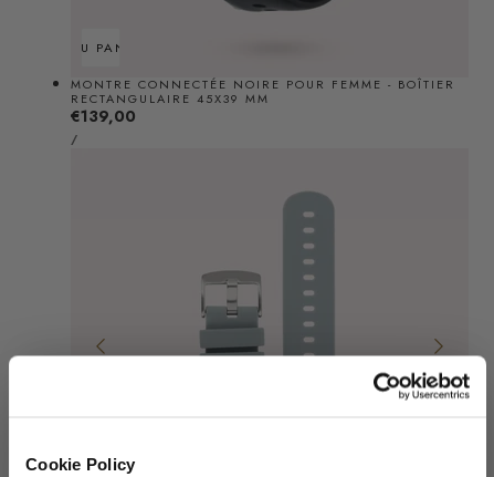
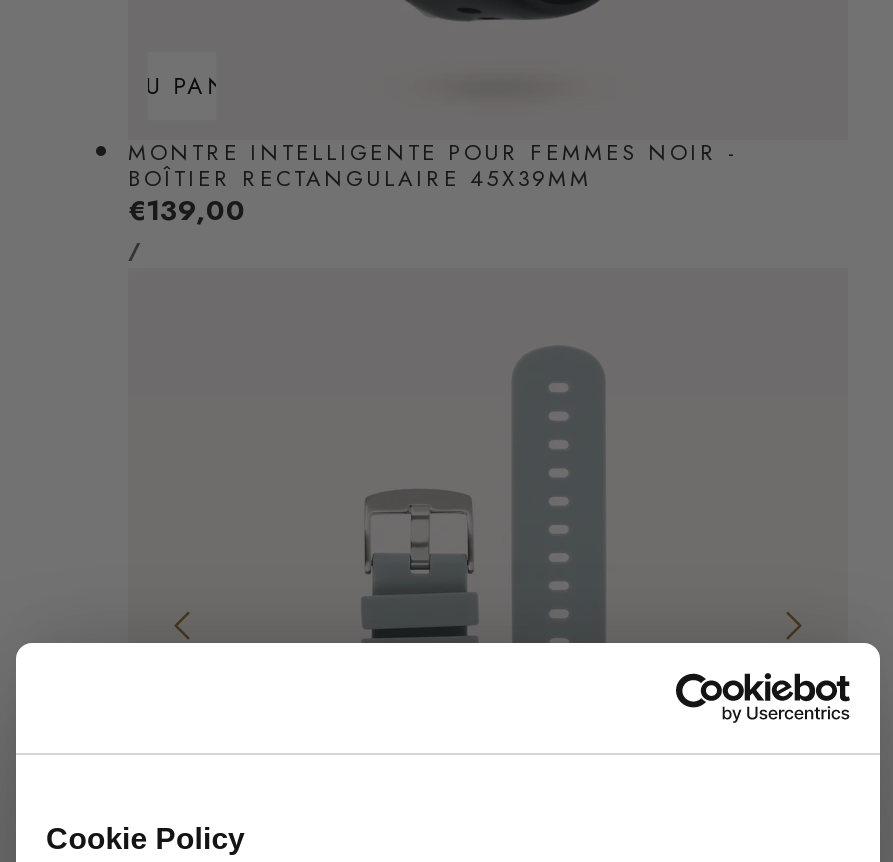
- MONTRE CONNECTÉE NOIRE POUR FEMME - BOÎTIER
- RECTANGULAIRE 45X39 MM
+ MONTRE INTELLIGENTE POUR FEMMES NOIR -
+ BOÎTIER RECTANGULAIRE 45X39MM
